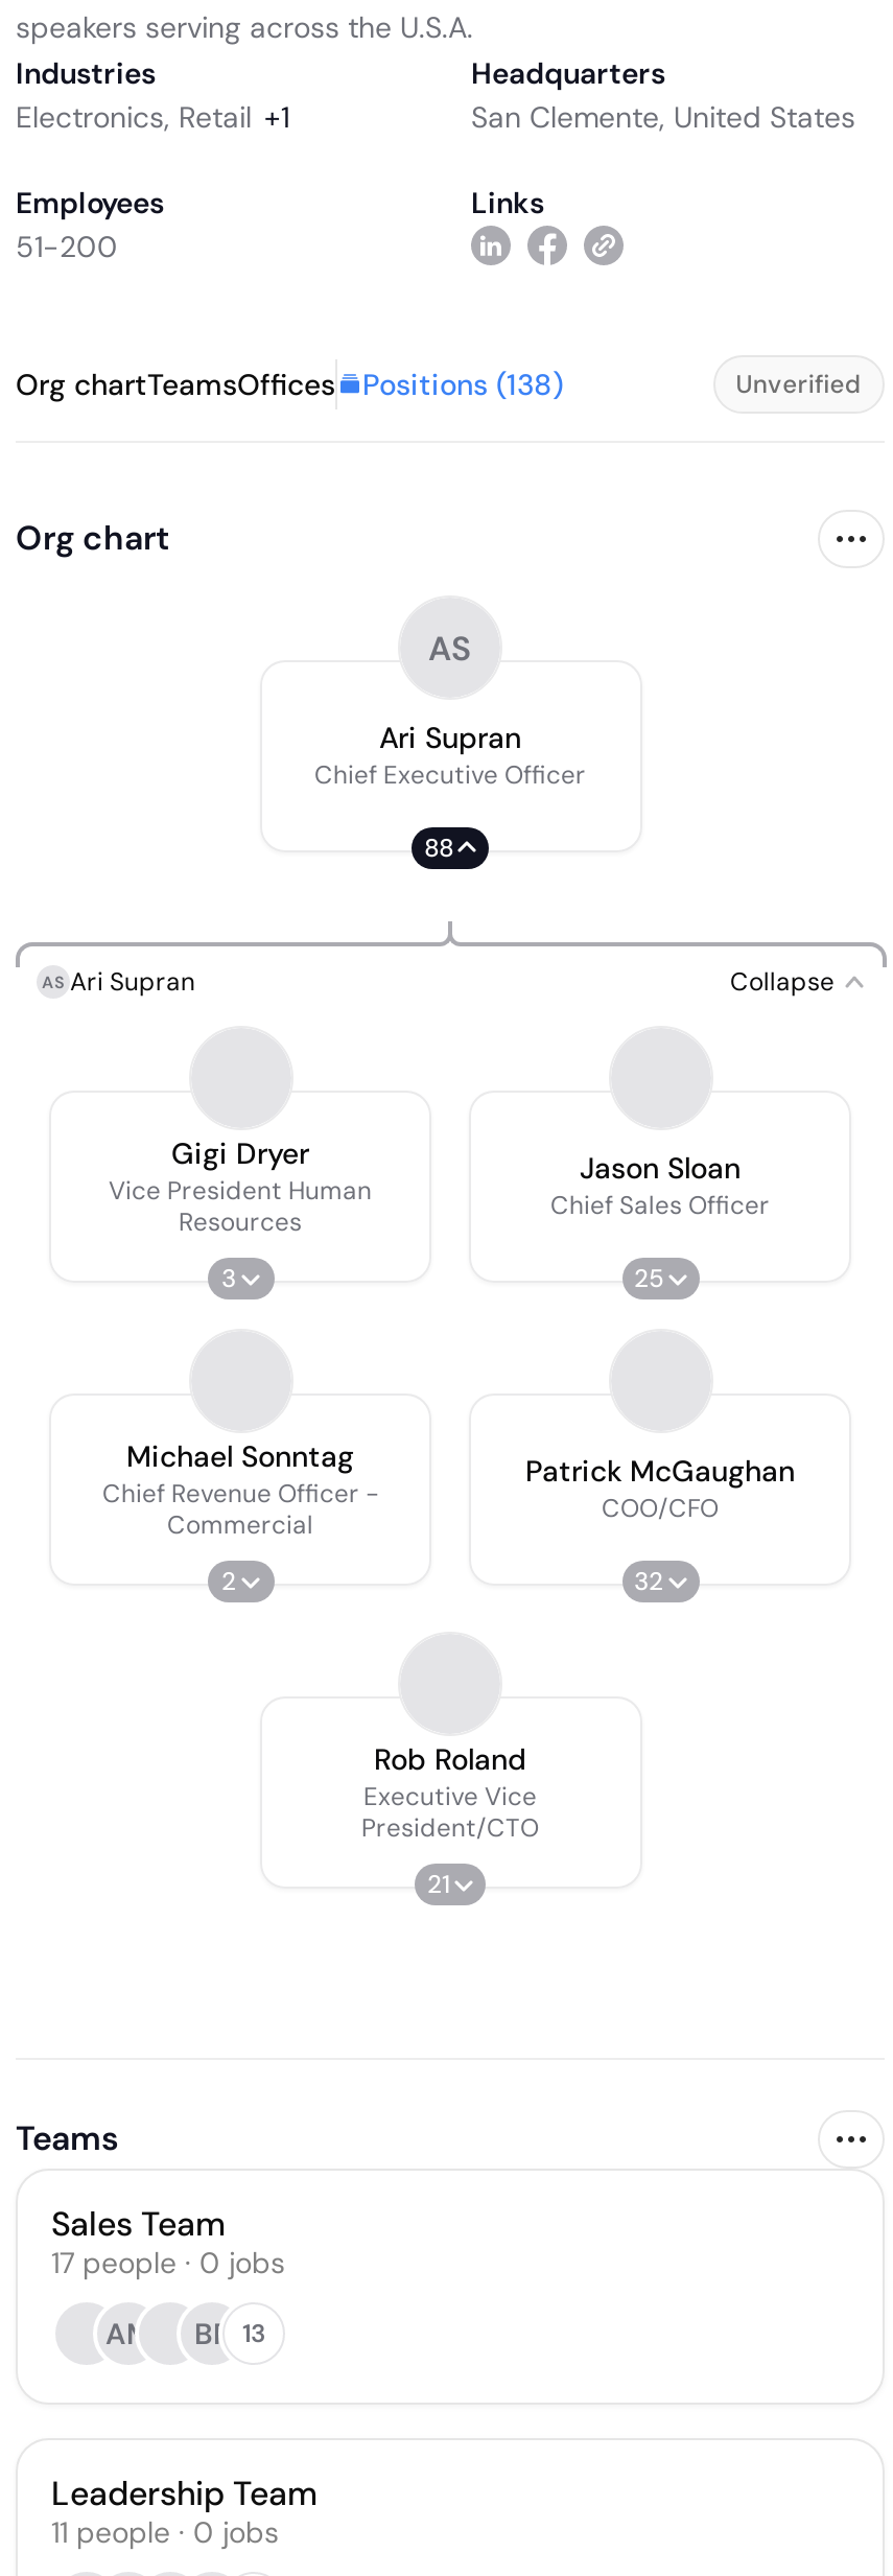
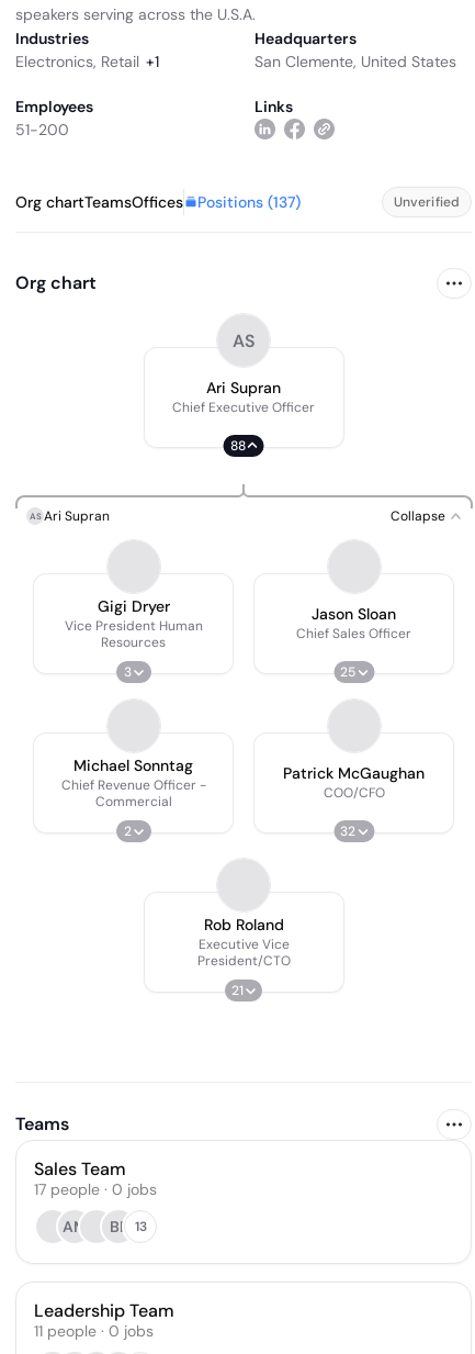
- Org chartTeamsOffices Positions (138)
+ Org chartTeamsOffices Positions (137)
